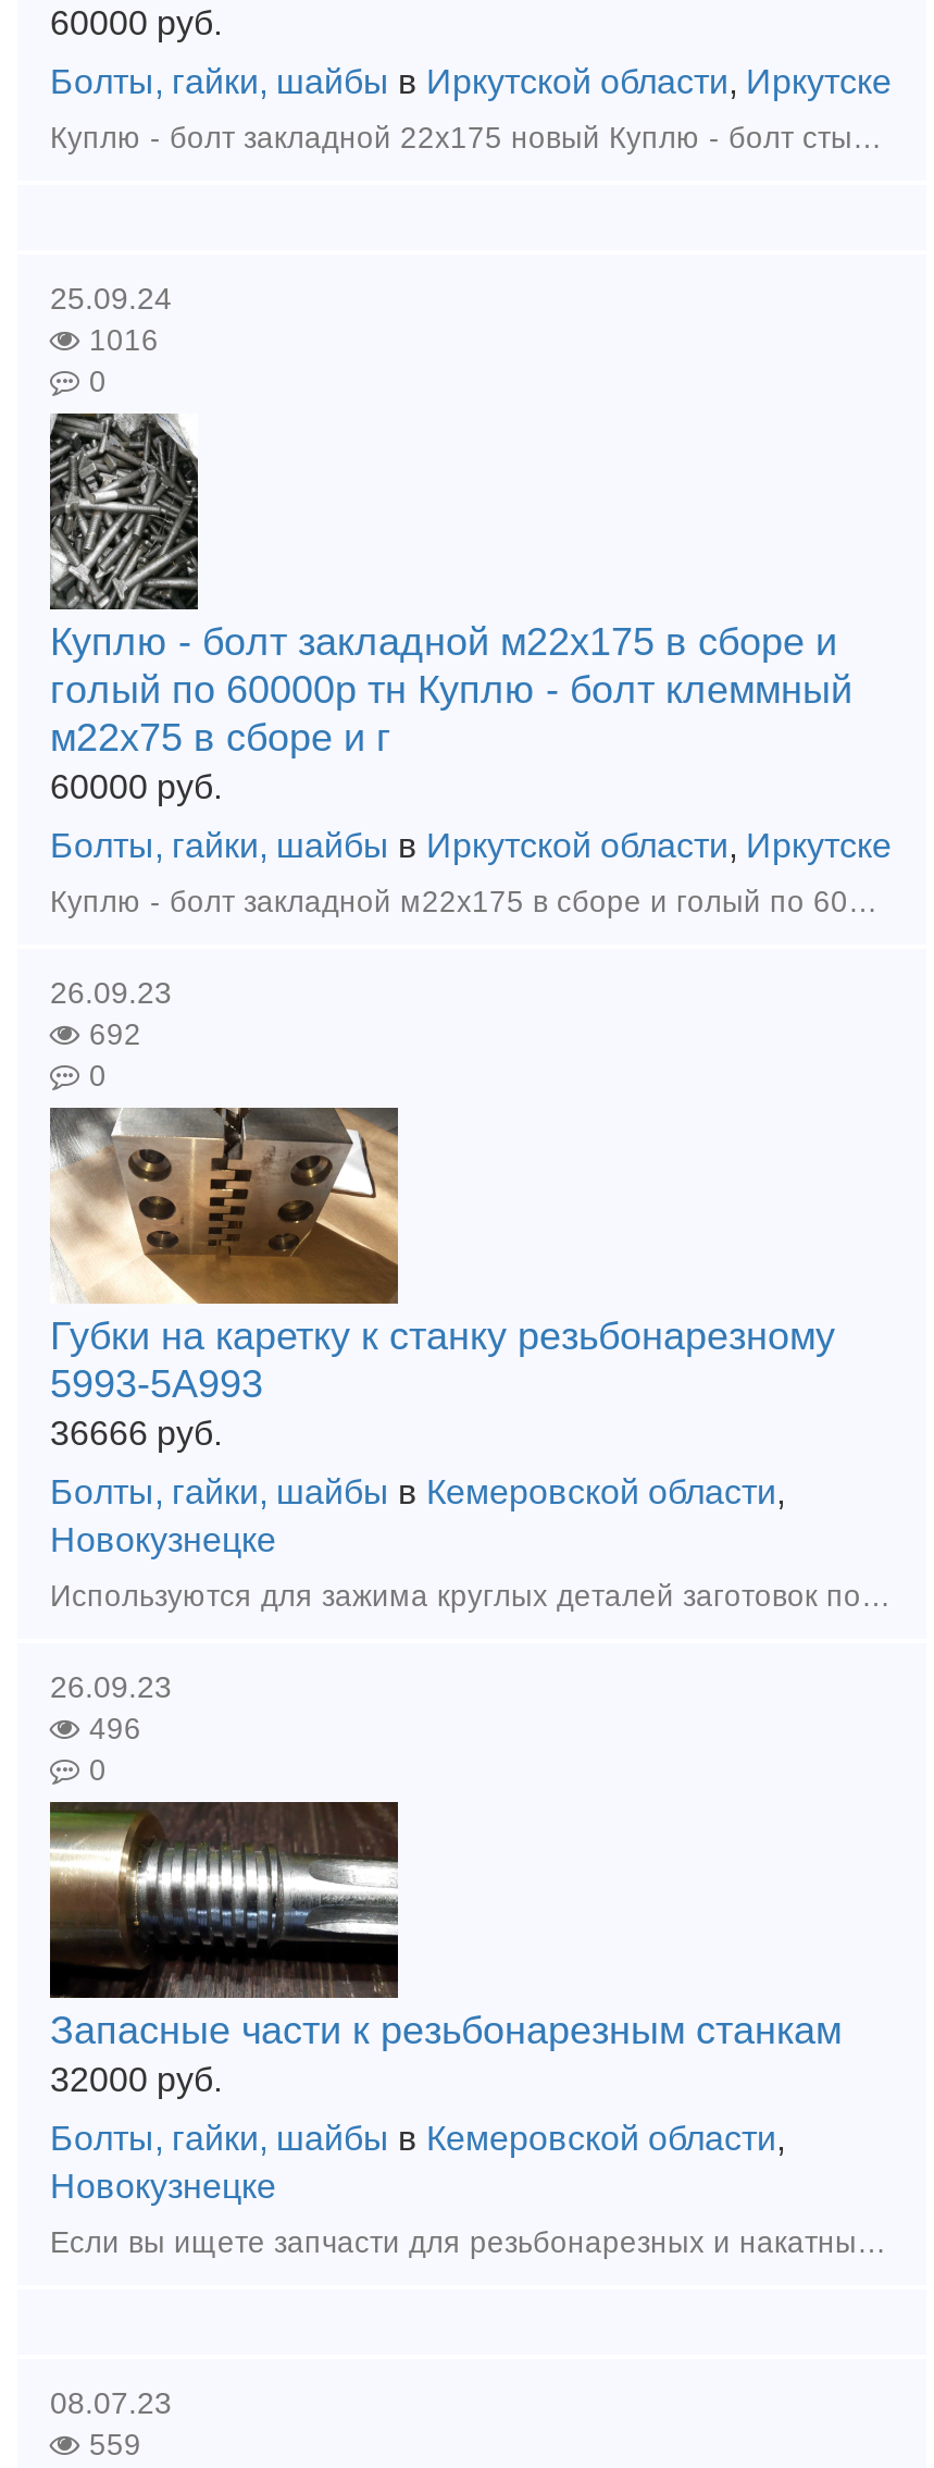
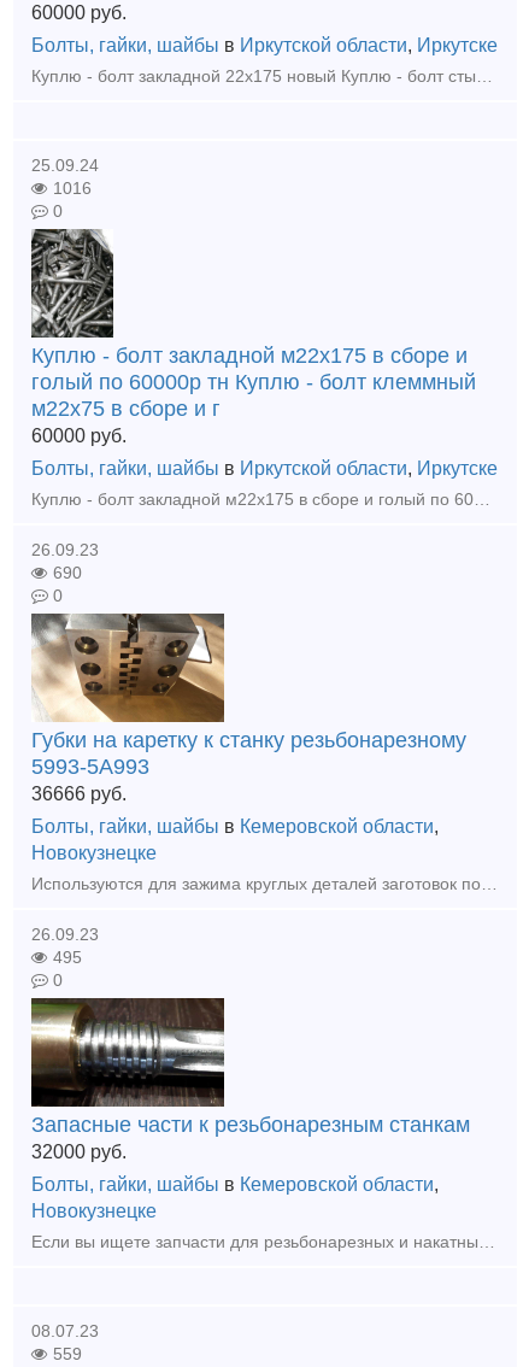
- 692
+ 690

- 496
+ 495
